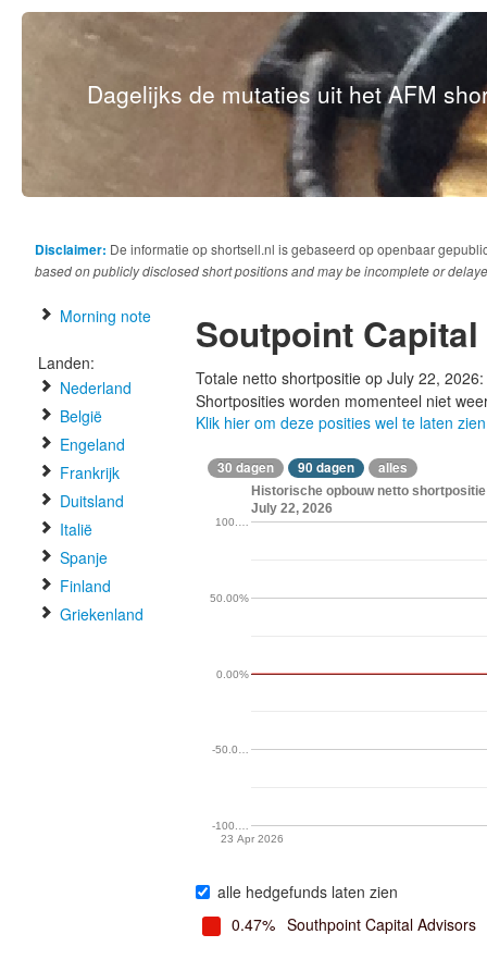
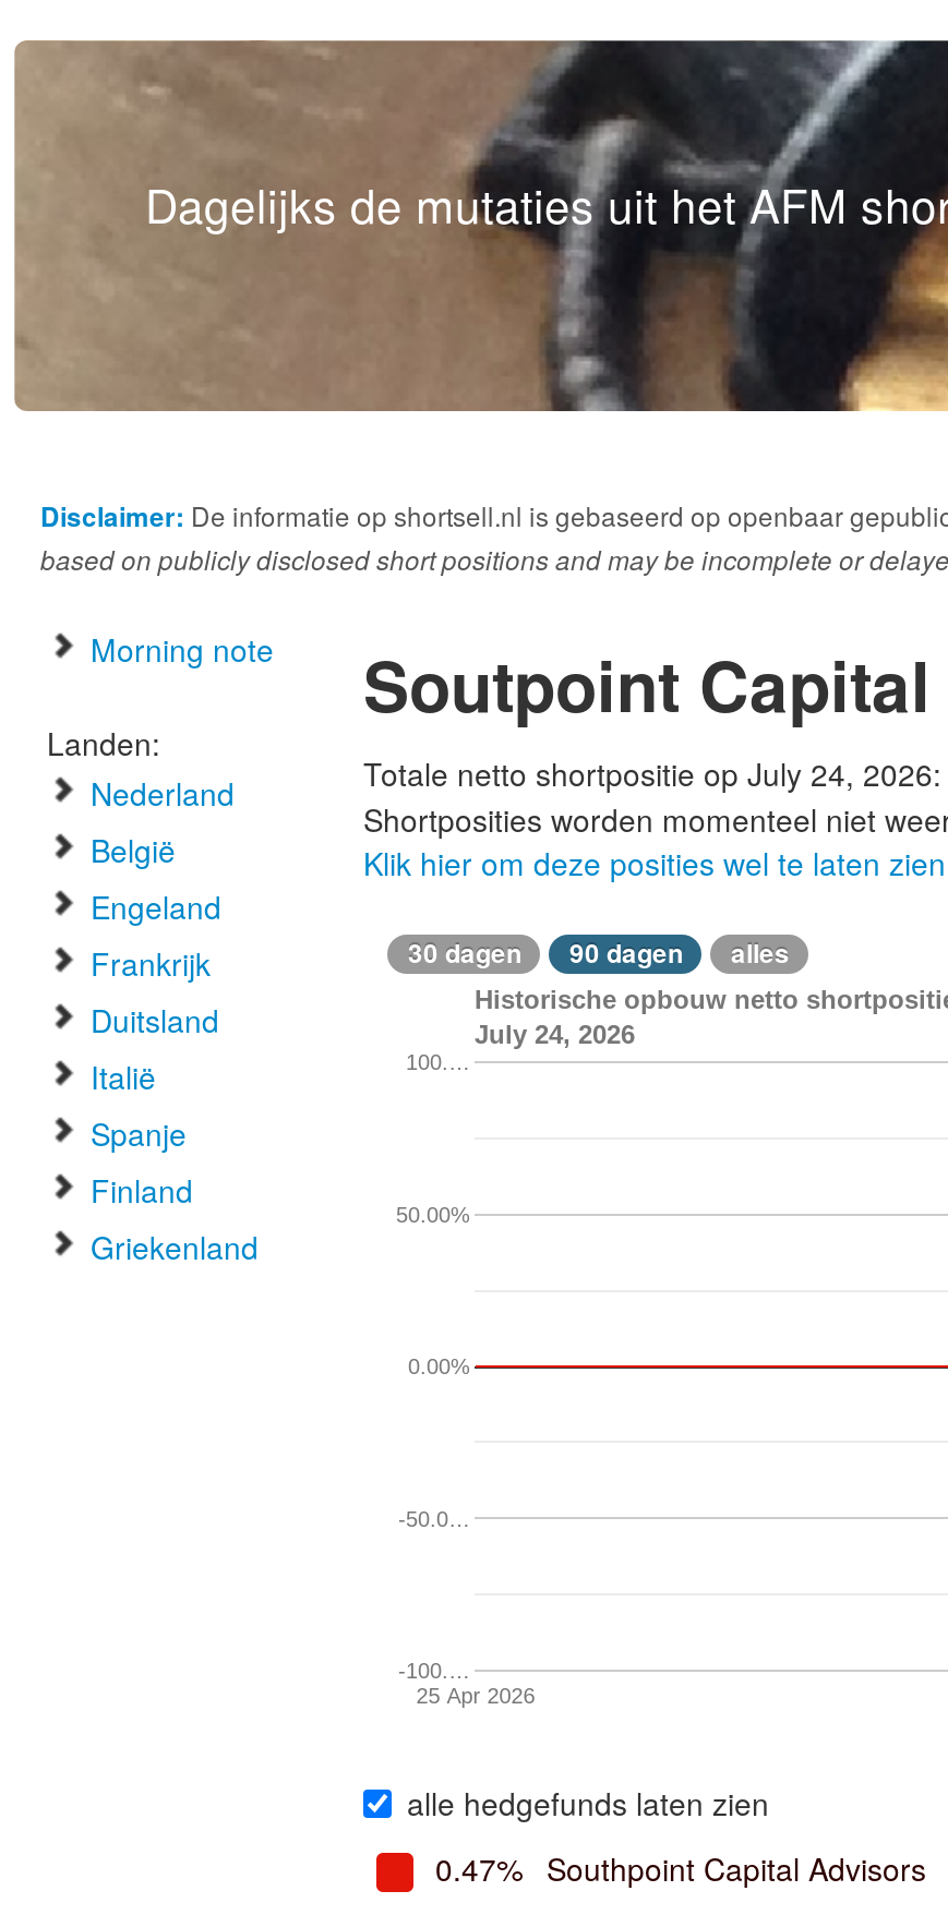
- Totale netto shortpositie op July 22, 2026:
+ Totale netto shortpositie op July 24, 2026:

- July 22, 2026
+ July 24, 2026

- 23 Apr 2026
+ 25 Apr 2026
